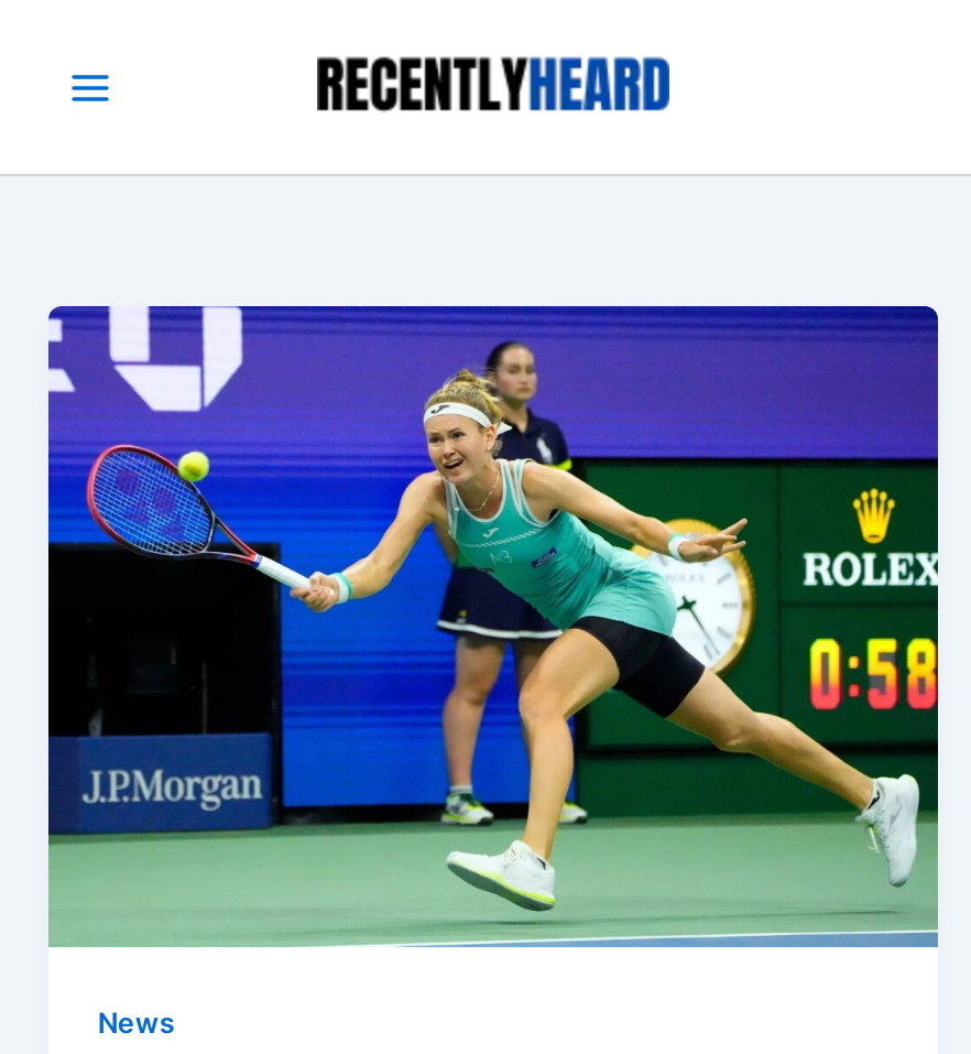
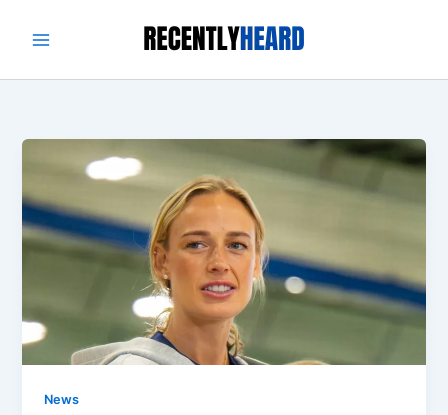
- [image]
+ [image]
